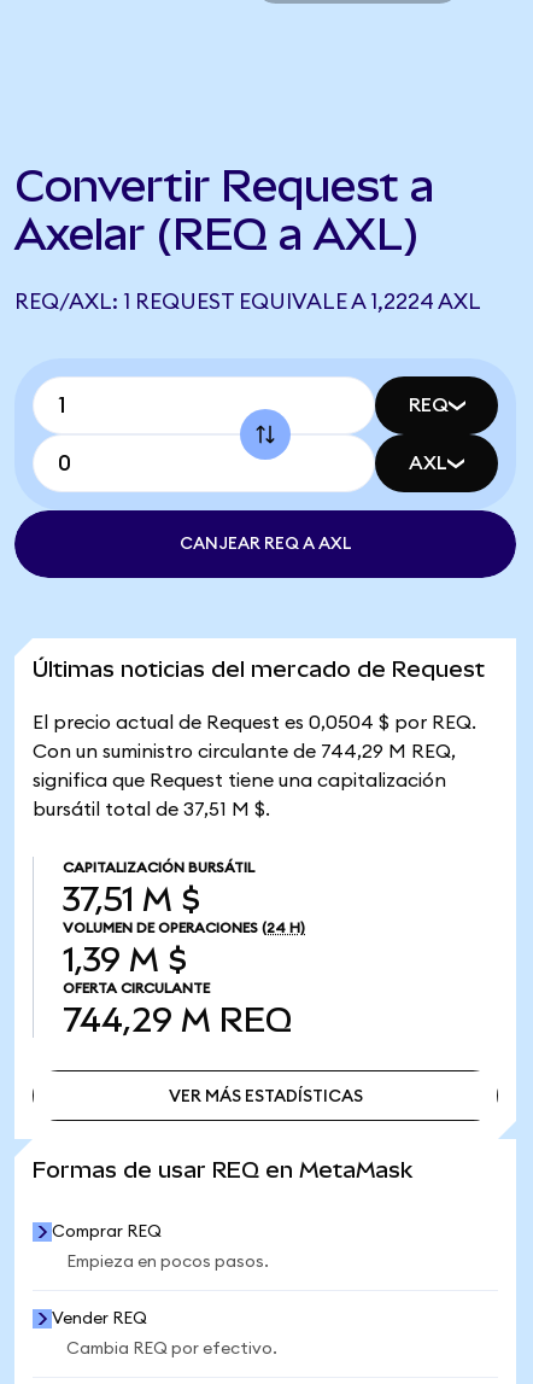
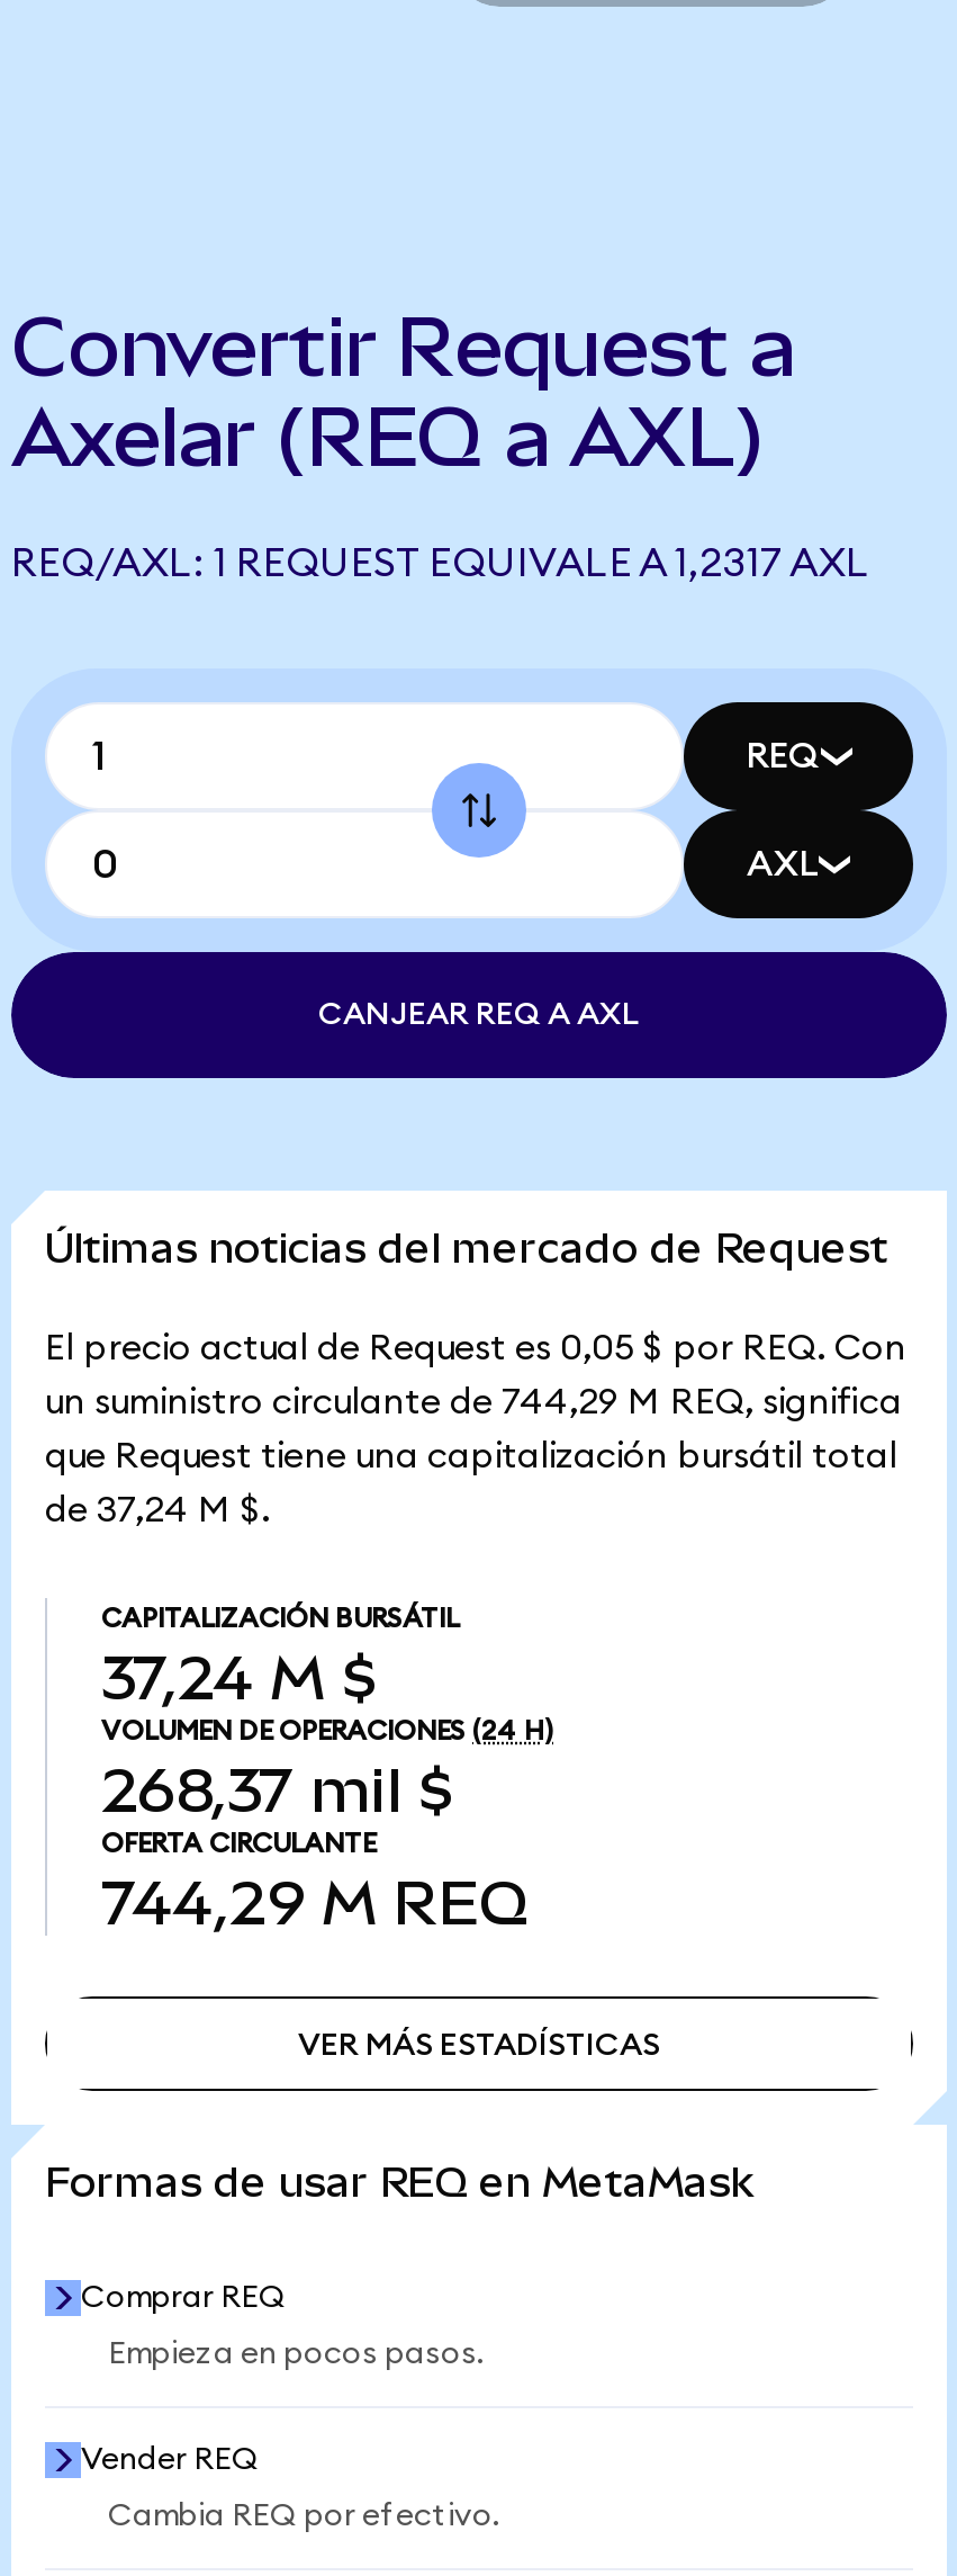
- REQ/AXL: 1 REQUEST EQUIVALE A 1,2224 AXL
+ REQ/AXL: 1 REQUEST EQUIVALE A 1,2317 AXL

- El precio actual de Request es 0,0504 $ por REQ.
+ El precio actual de Request es 0,05 $ por REQ. Con

- Con un suministro circulante de 744,29 M REQ,
+ un suministro circulante de 744,29 M REQ, significa

- significa que Request tiene una capitalización
+ que Request tiene una capitalización bursátil total

- bursátil total de 37,51 M $.
+ de 37,24 M $.

- 37,51 M $
+ 37,24 M $

- 1,39 M $
+ 268,37 mil $
